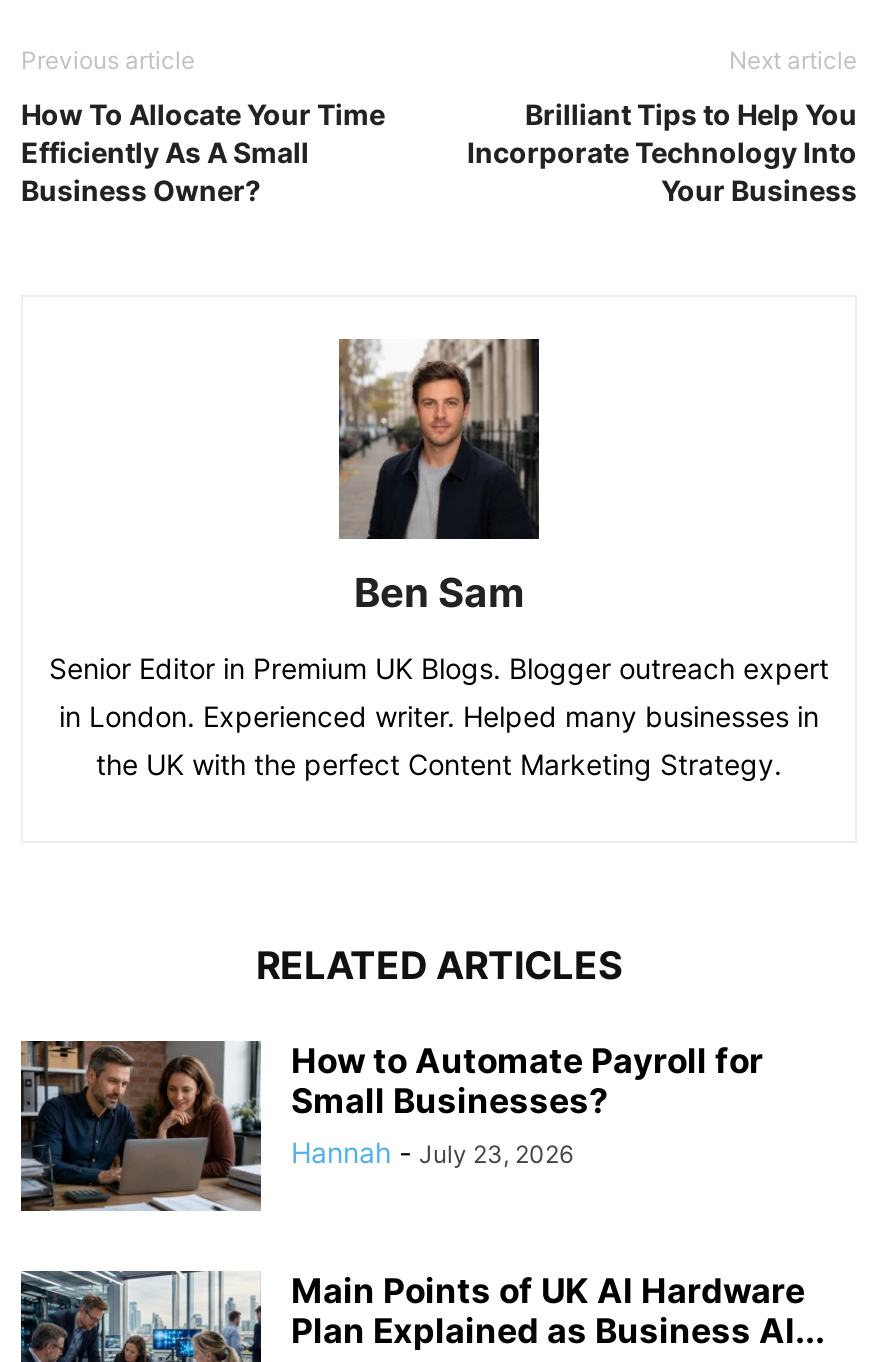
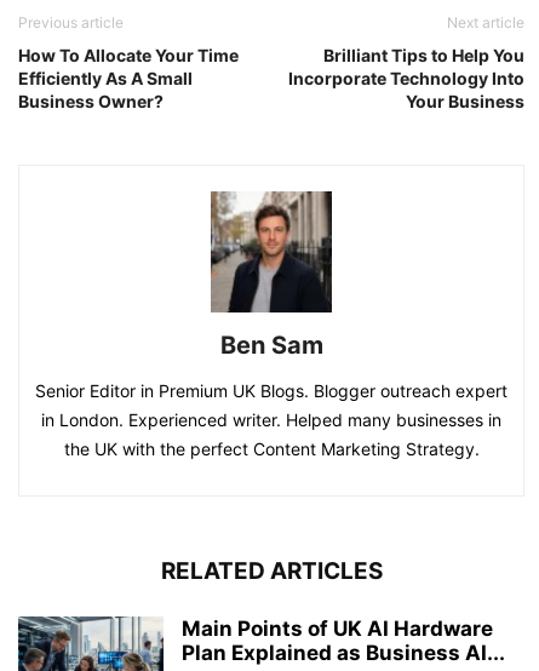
- [image]
- How to Automate Payroll for
- Small Businesses?
- Hannah - July 23, 2026
